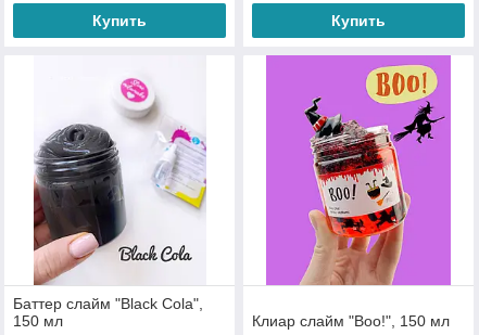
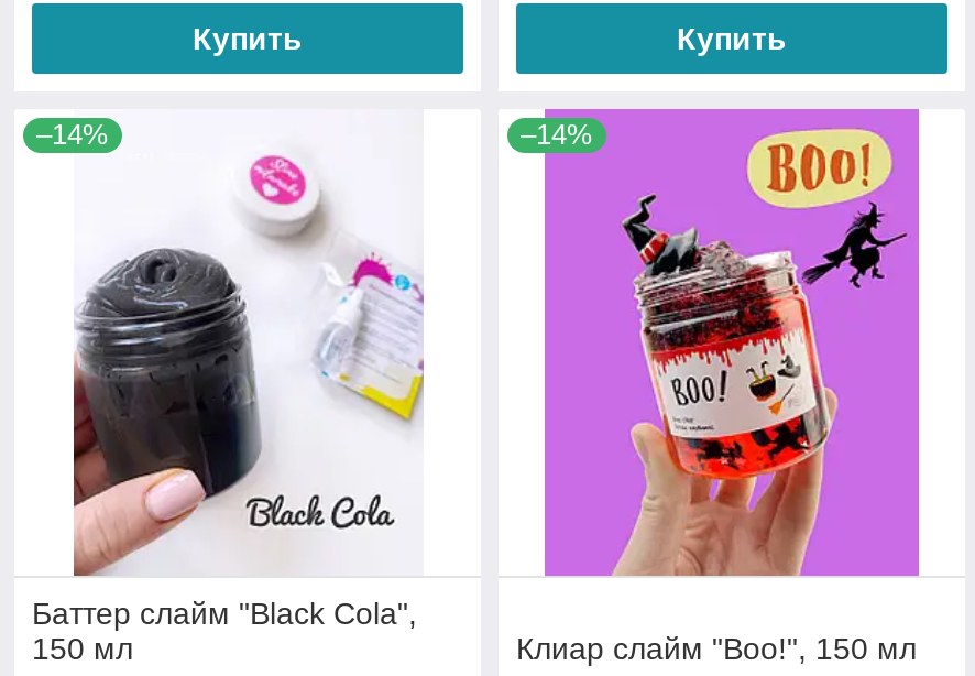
+ –14%

+ –14%
